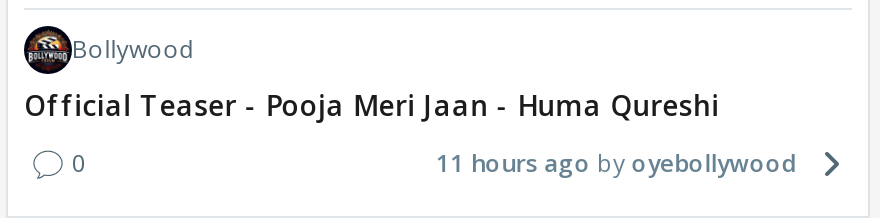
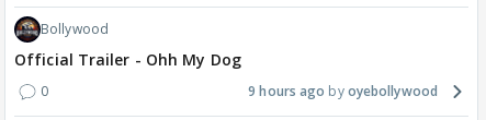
- Official Teaser - Pooja Meri Jaan - Huma Qureshi
+ Official Trailer - Ohh My Dog

- 11 hours ago oyebollywood
+ 9 hours ago oyebollywood
